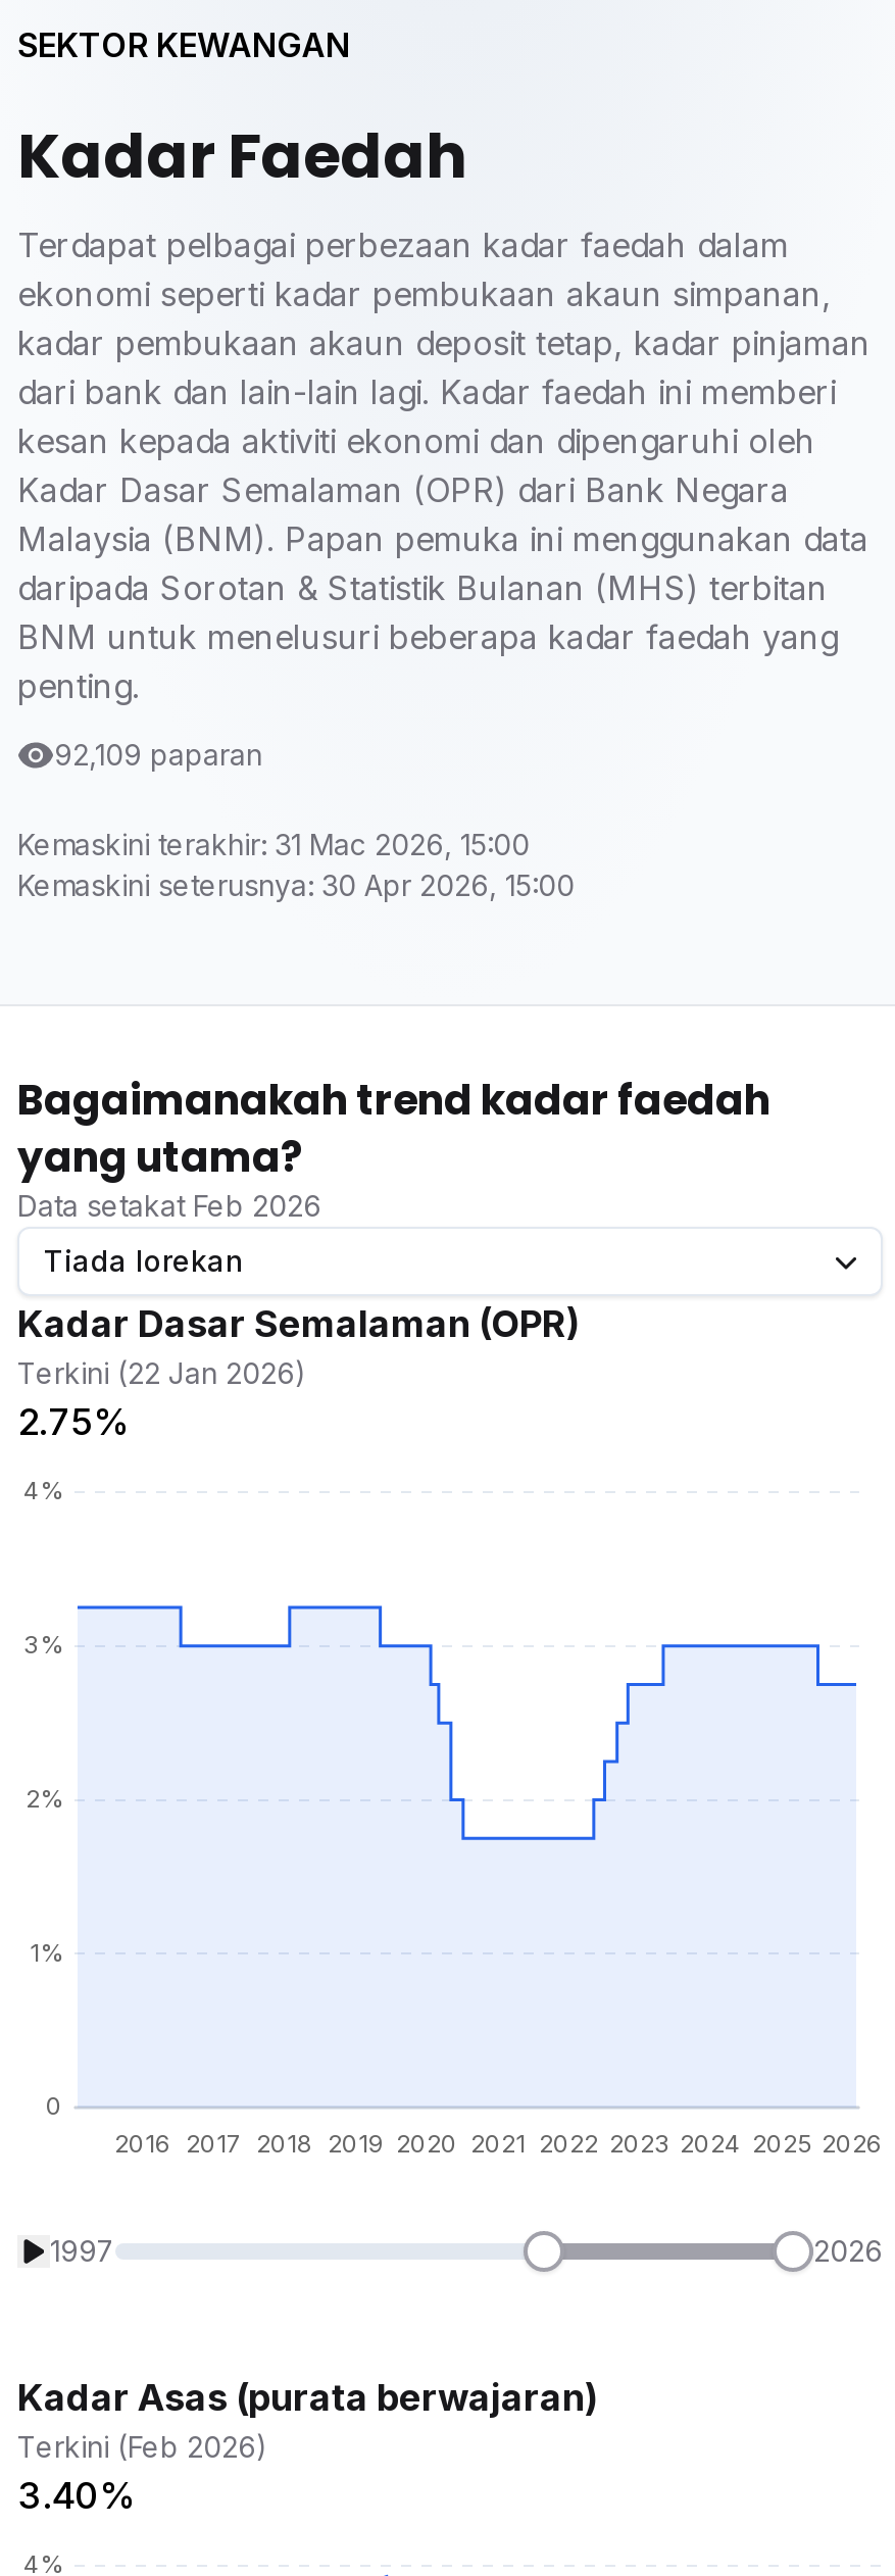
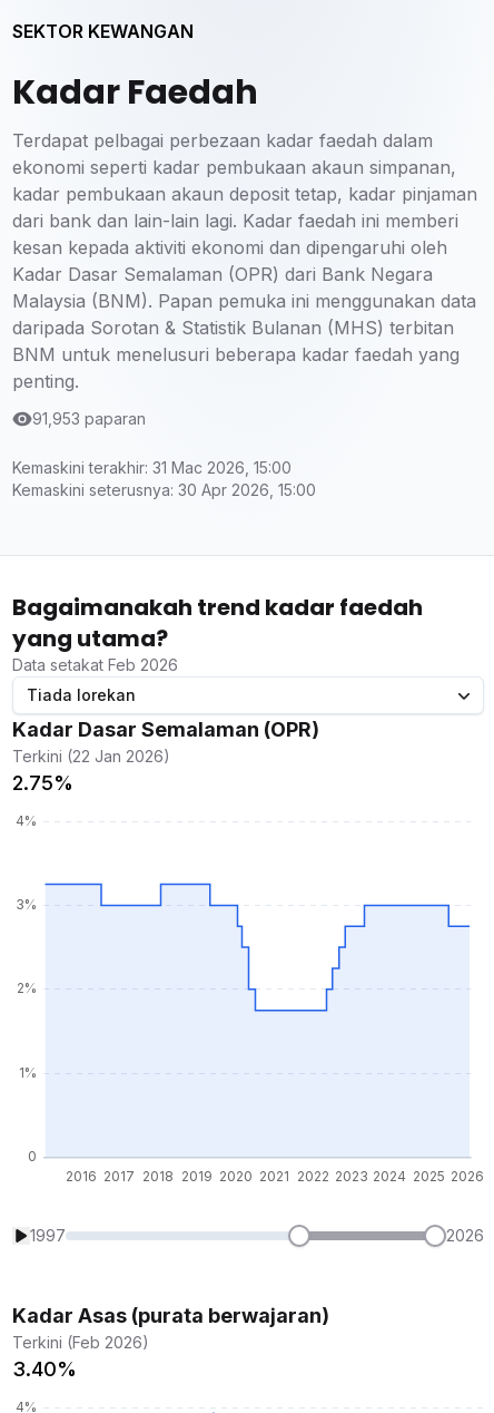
- 92,109 paparan
+ 91,953 paparan
